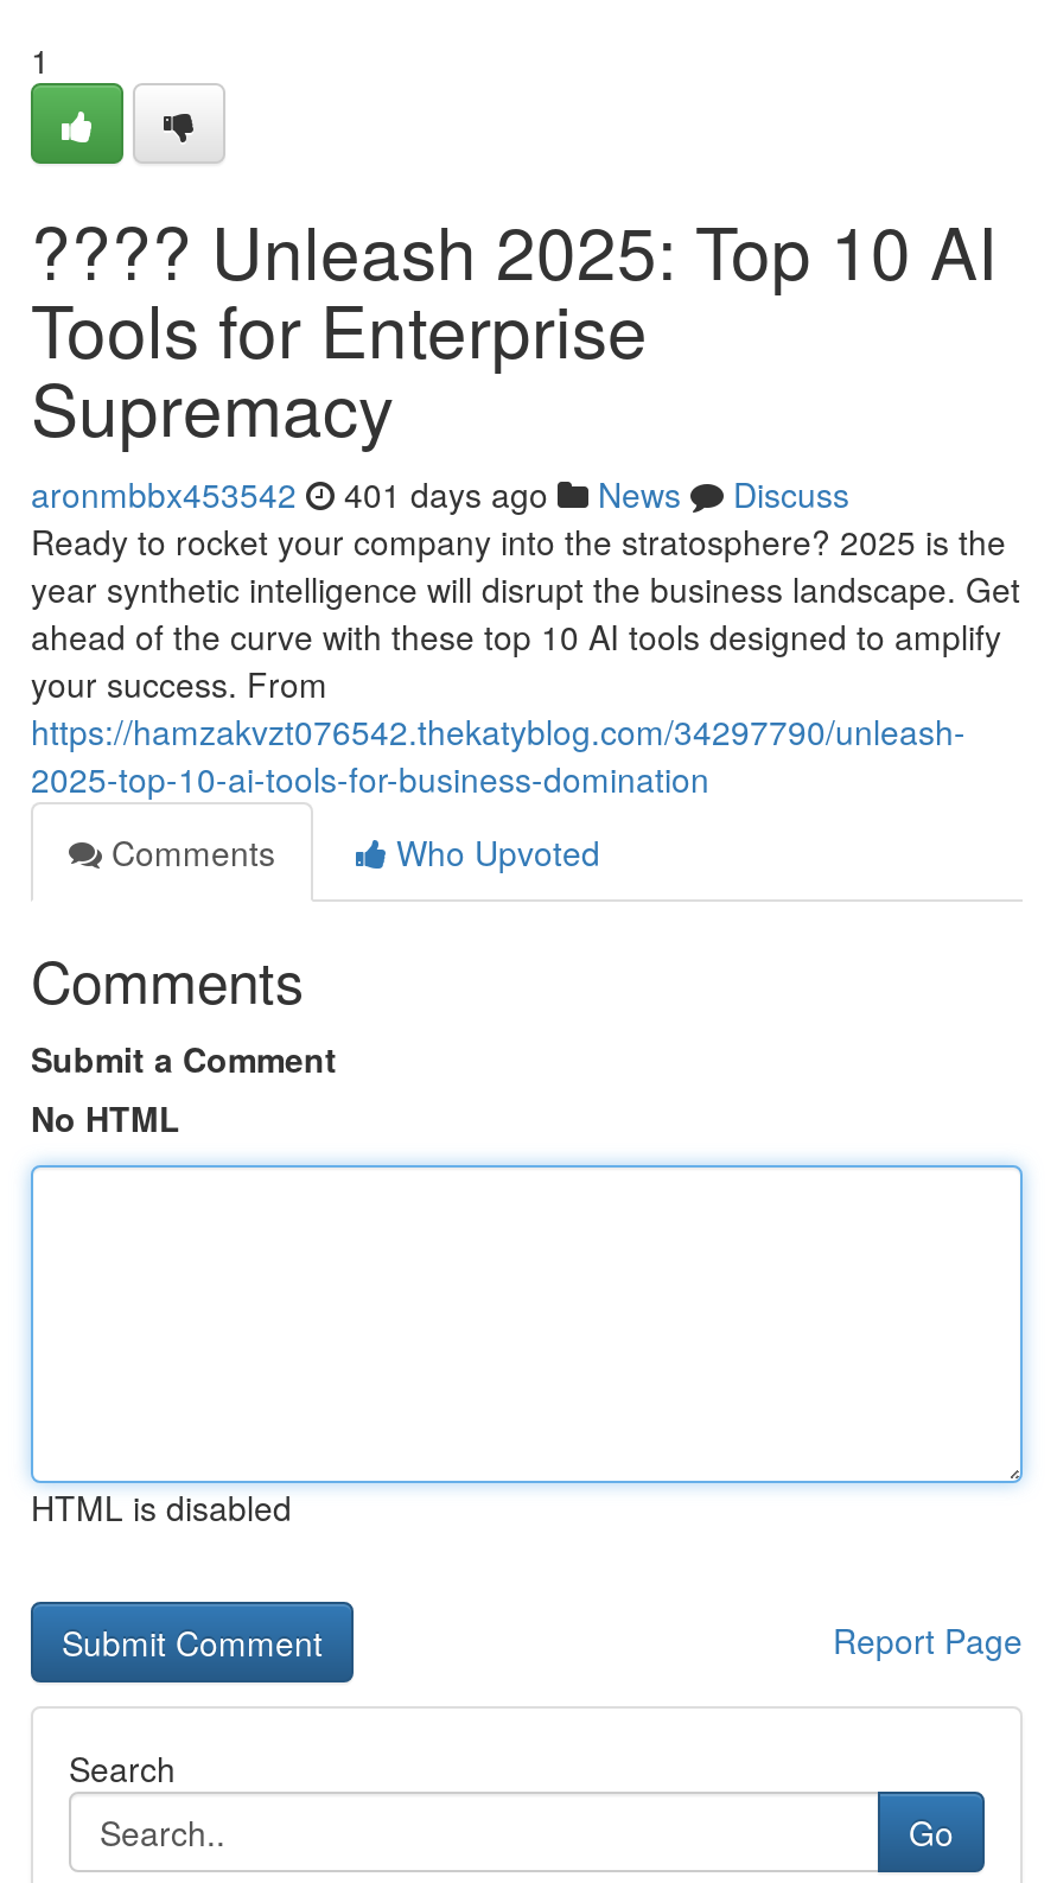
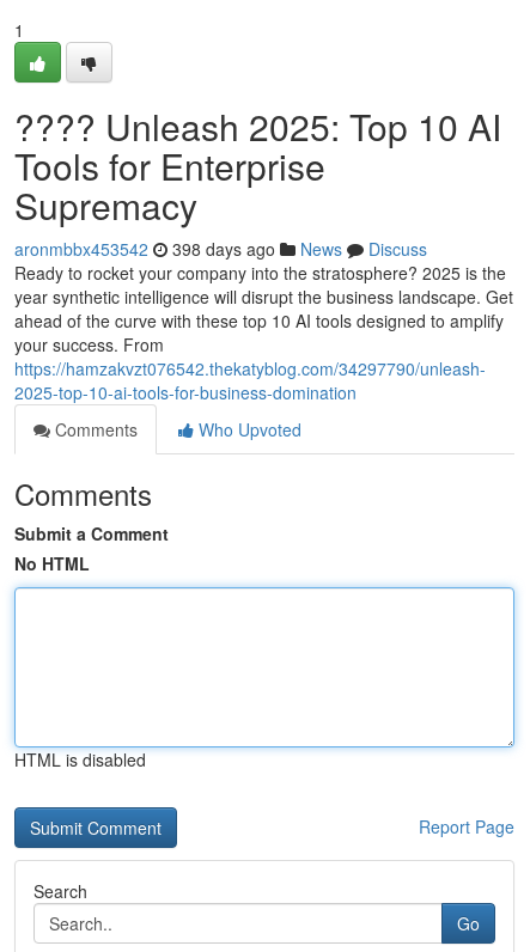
- aronmbbx453542 401 days ago News Discuss
+ aronmbbx453542 398 days ago News Discuss
